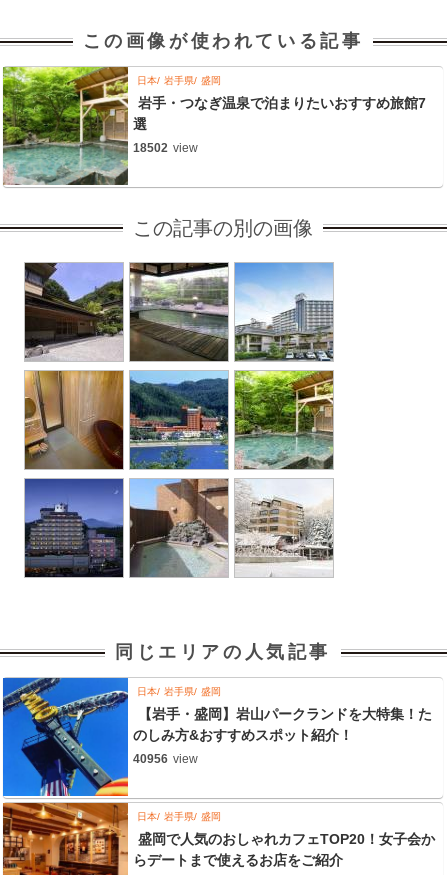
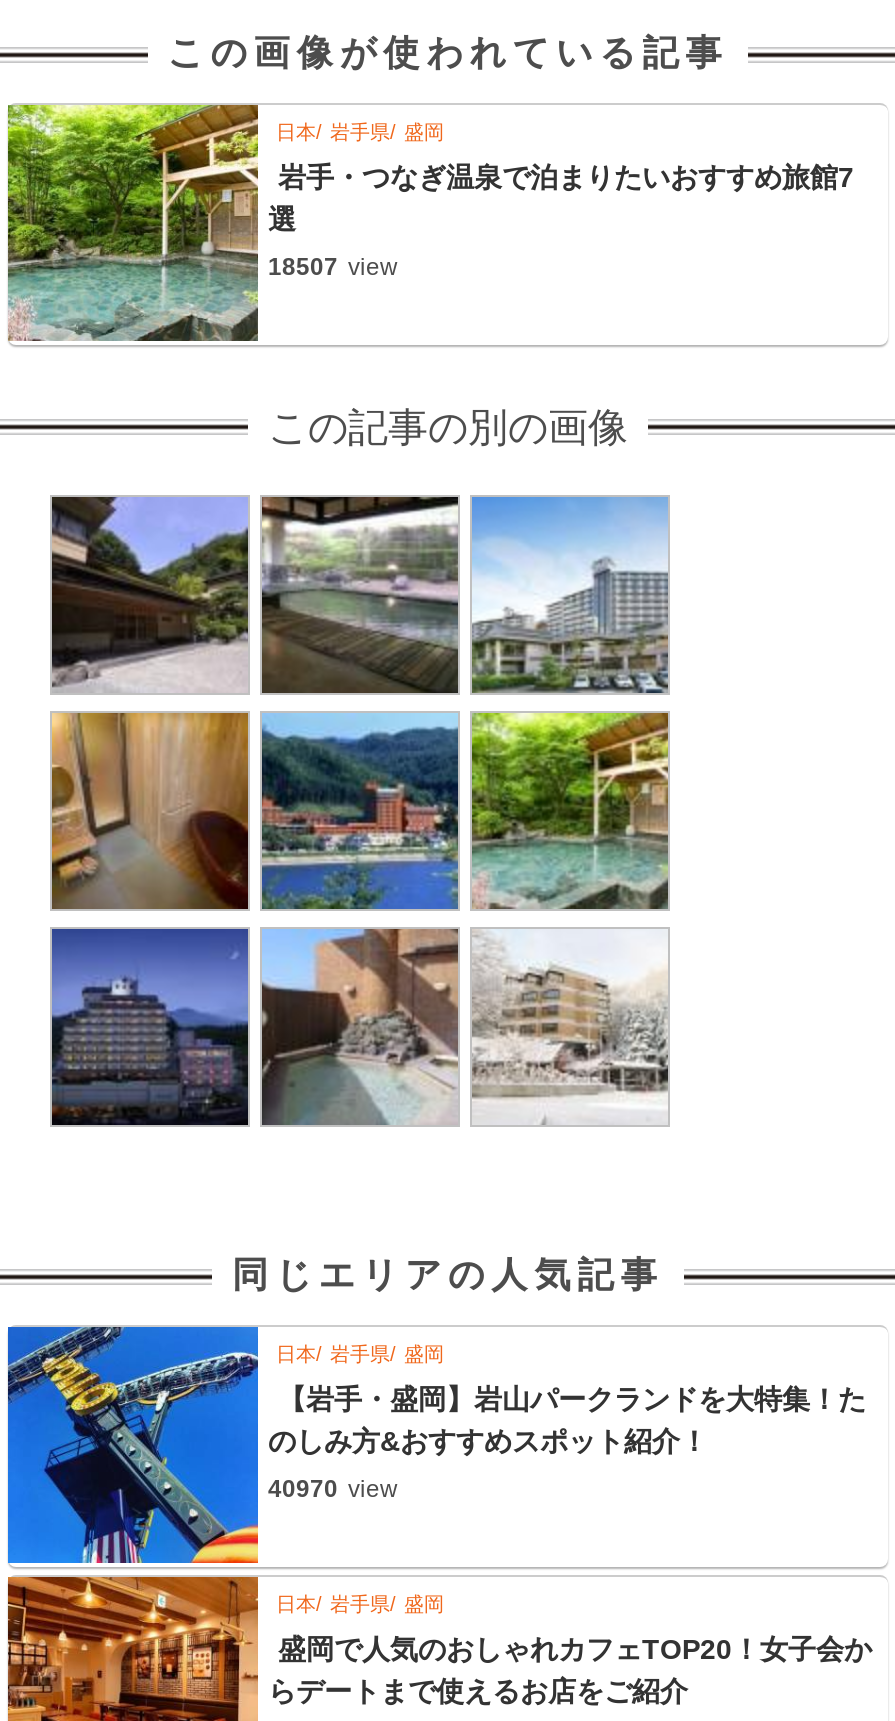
- 18502 view
+ 18507 view

- 40956 view
+ 40970 view
